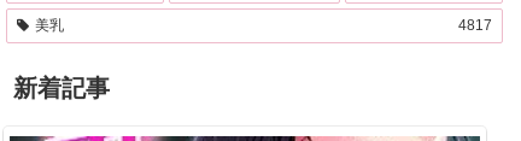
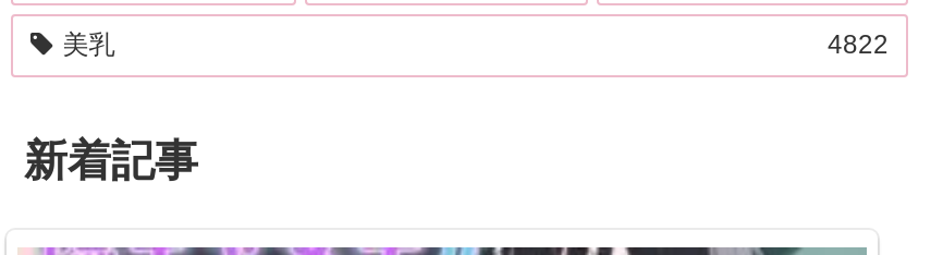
- 4817
+ 4822
